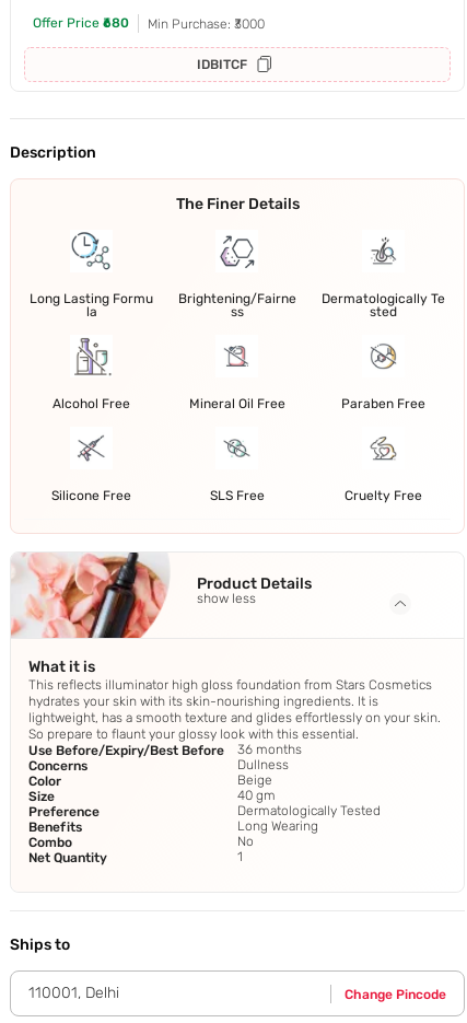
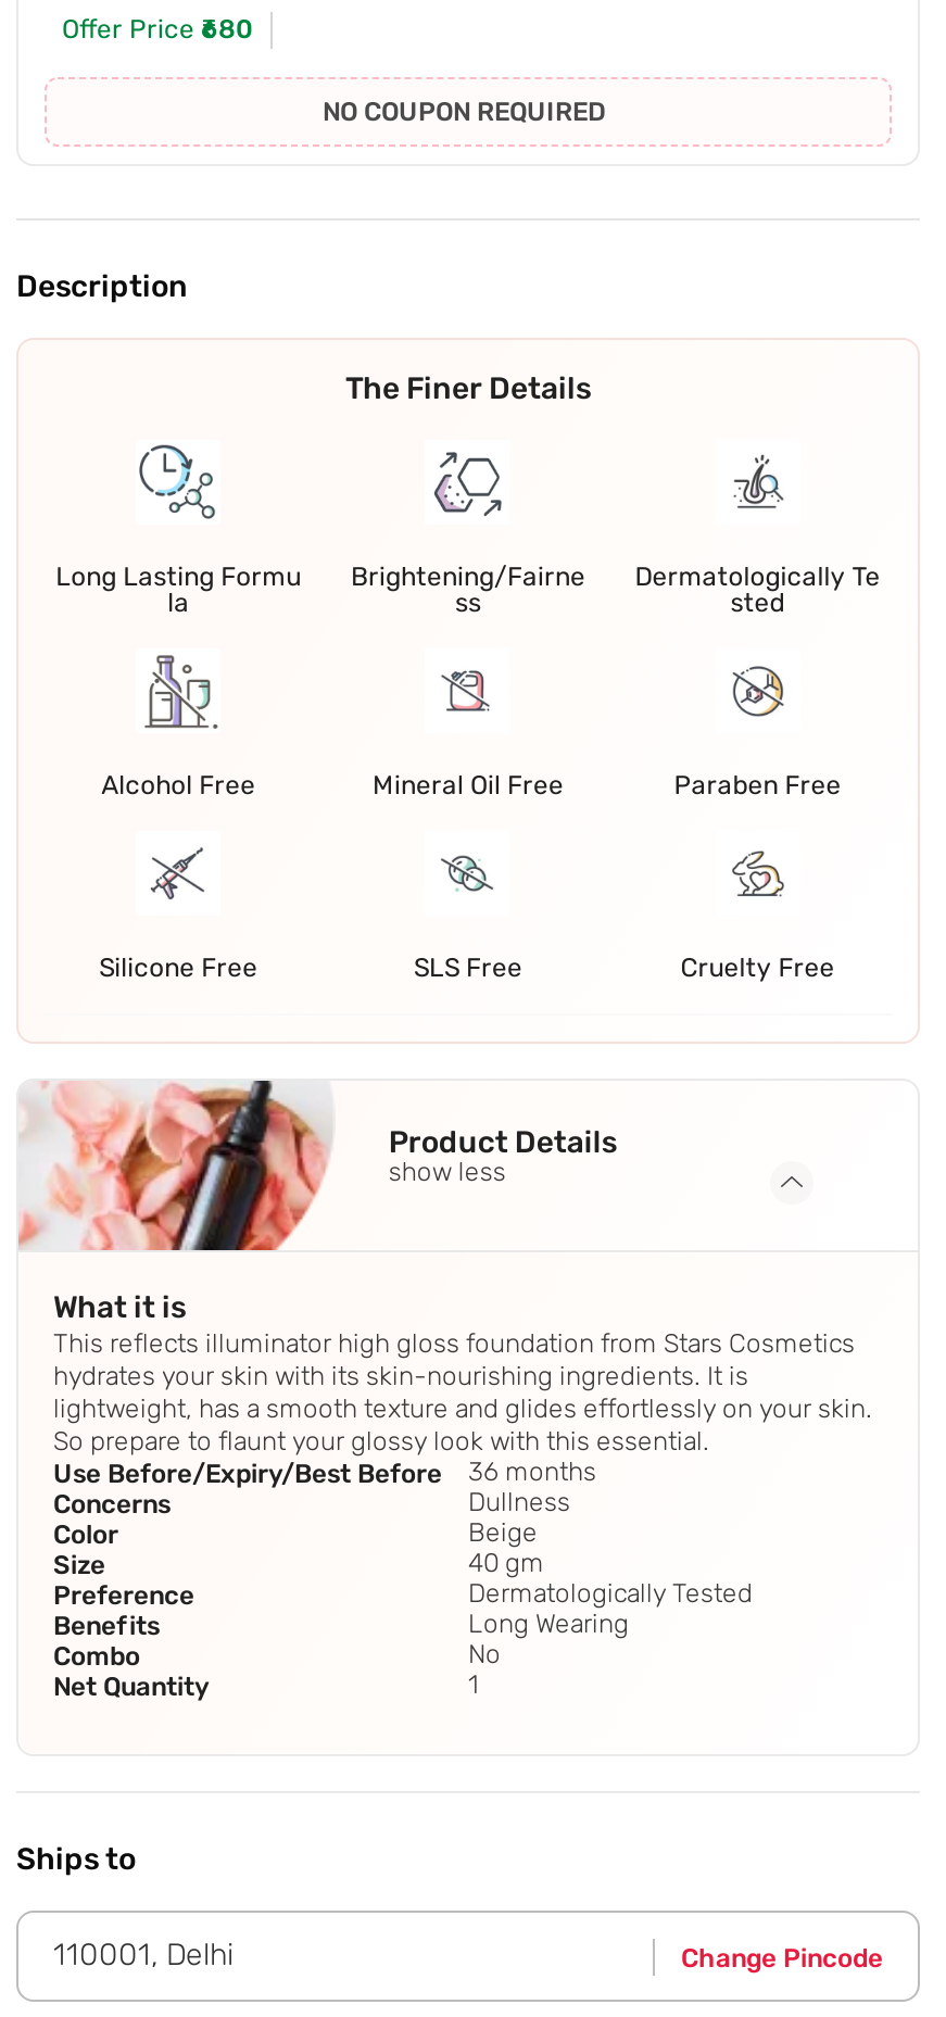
- Min Purchase: ₹3000
- IDBITCF
+ NO COUPON REQUIRED
